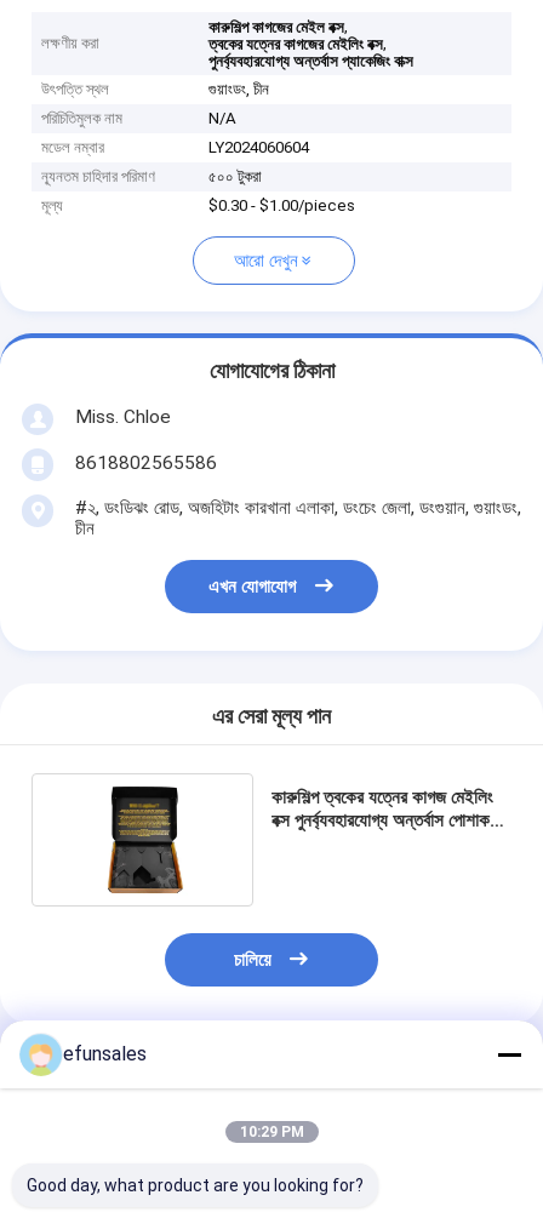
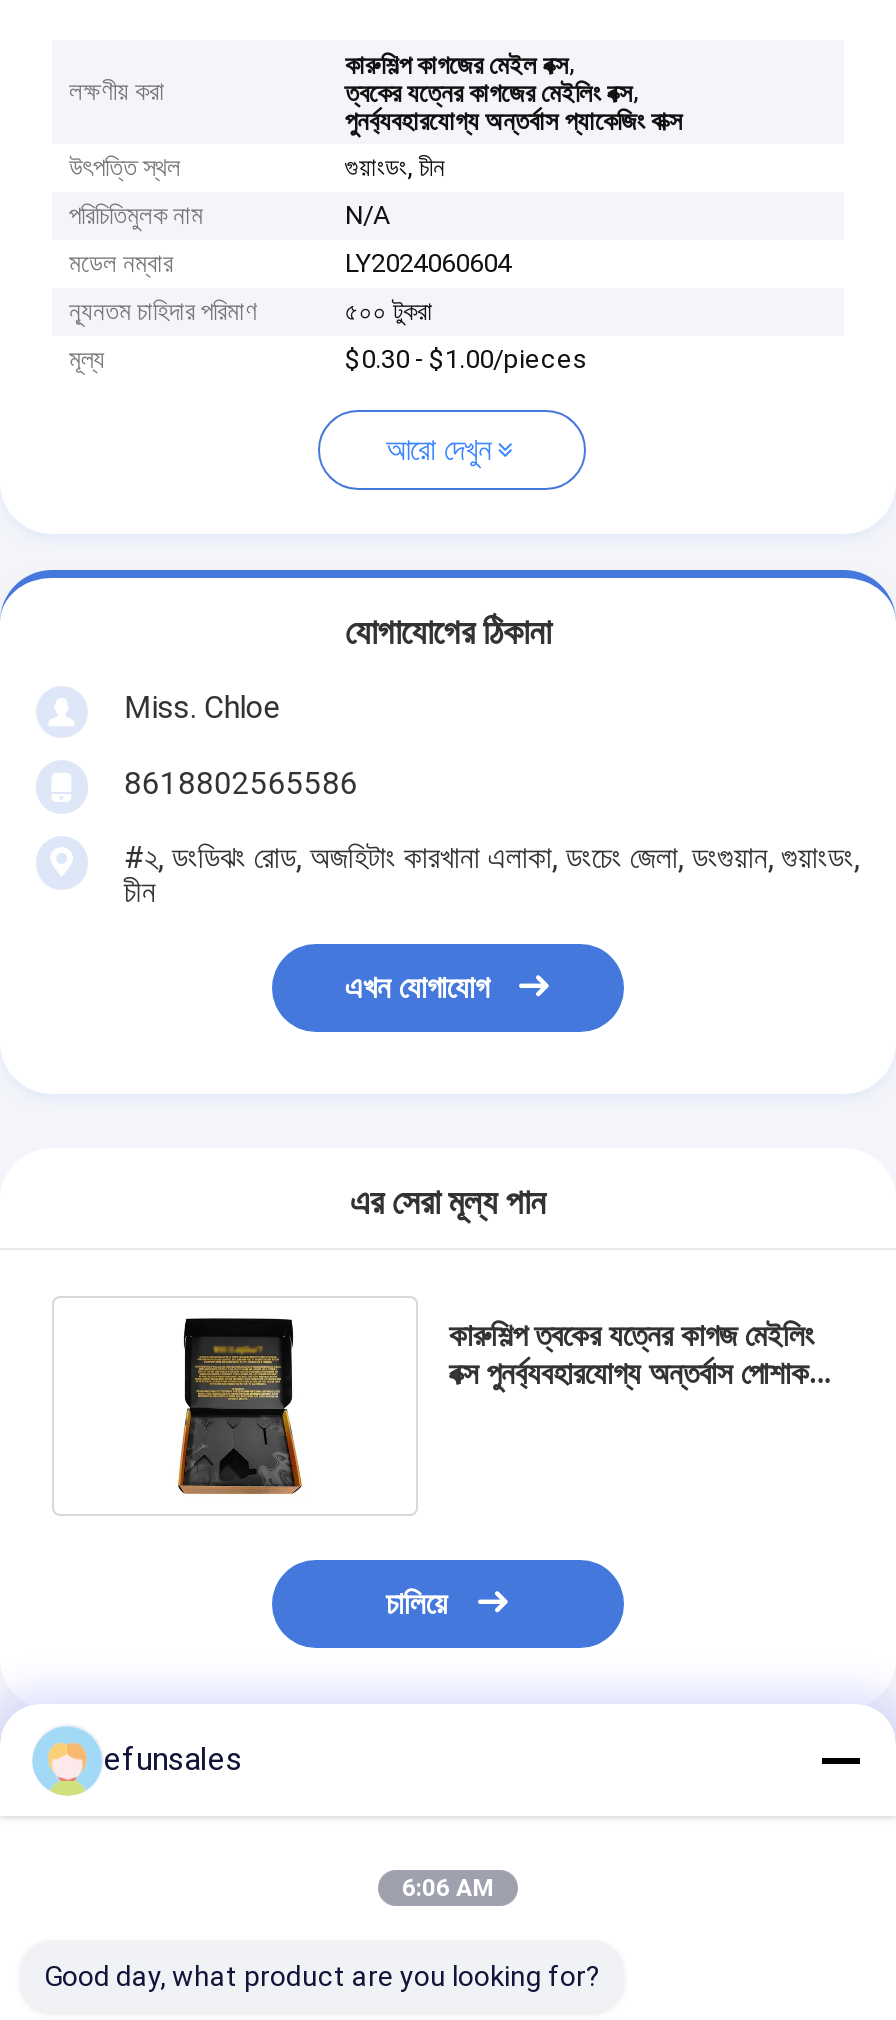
- 10:29 PM
+ 6:06 AM
